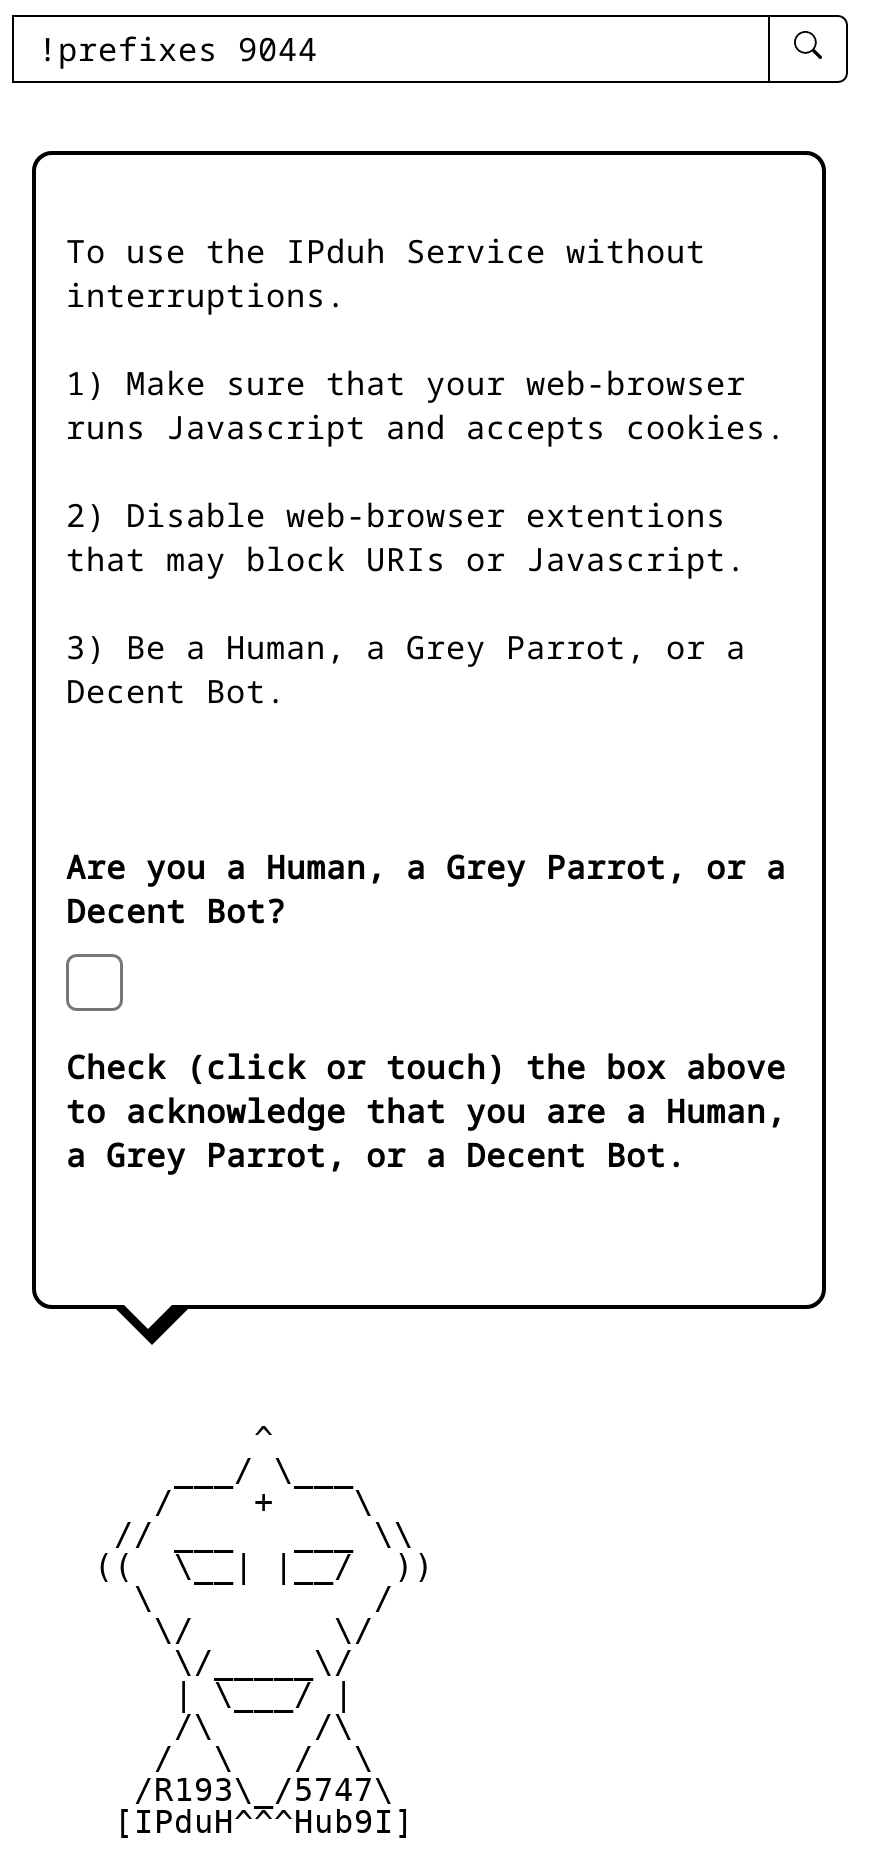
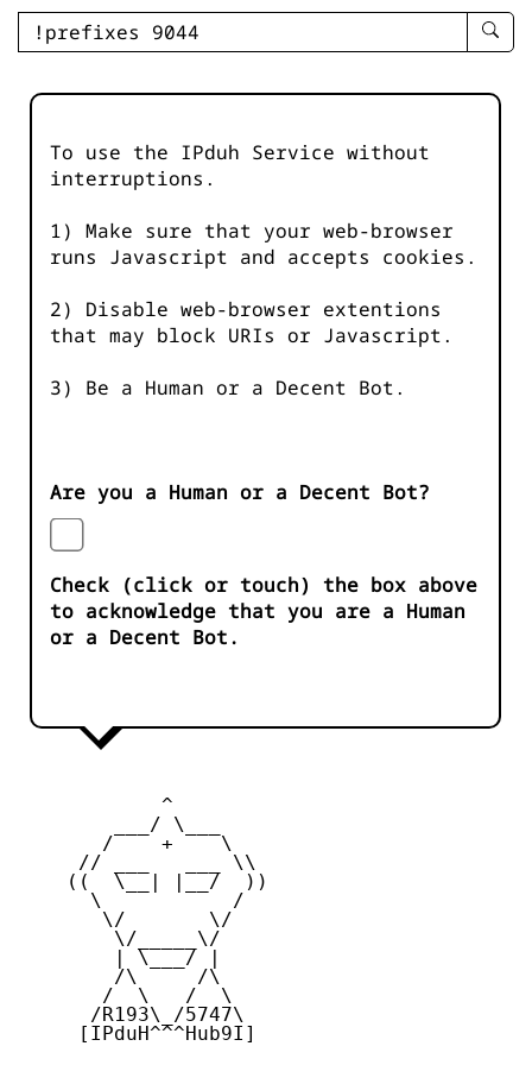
- 3) Be a Human, a Grey Parrot, or a
- Decent Bot.
+ 3) Be a Human or a Decent Bot.

- Are you a Human, a Grey Parrot, or a
- Decent Bot?
+ Are you a Human or a Decent Bot?

- to acknowledge that you are a Human,
- a Grey Parrot, or a Decent Bot.
+ to acknowledge that you are a Human
+ or a Decent Bot.
